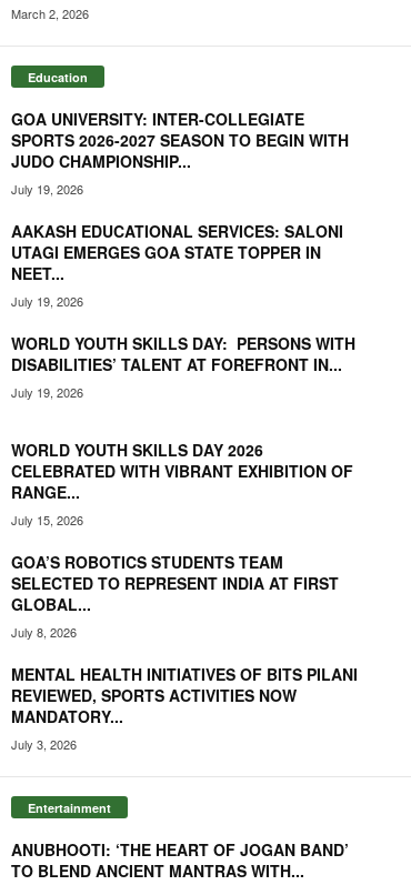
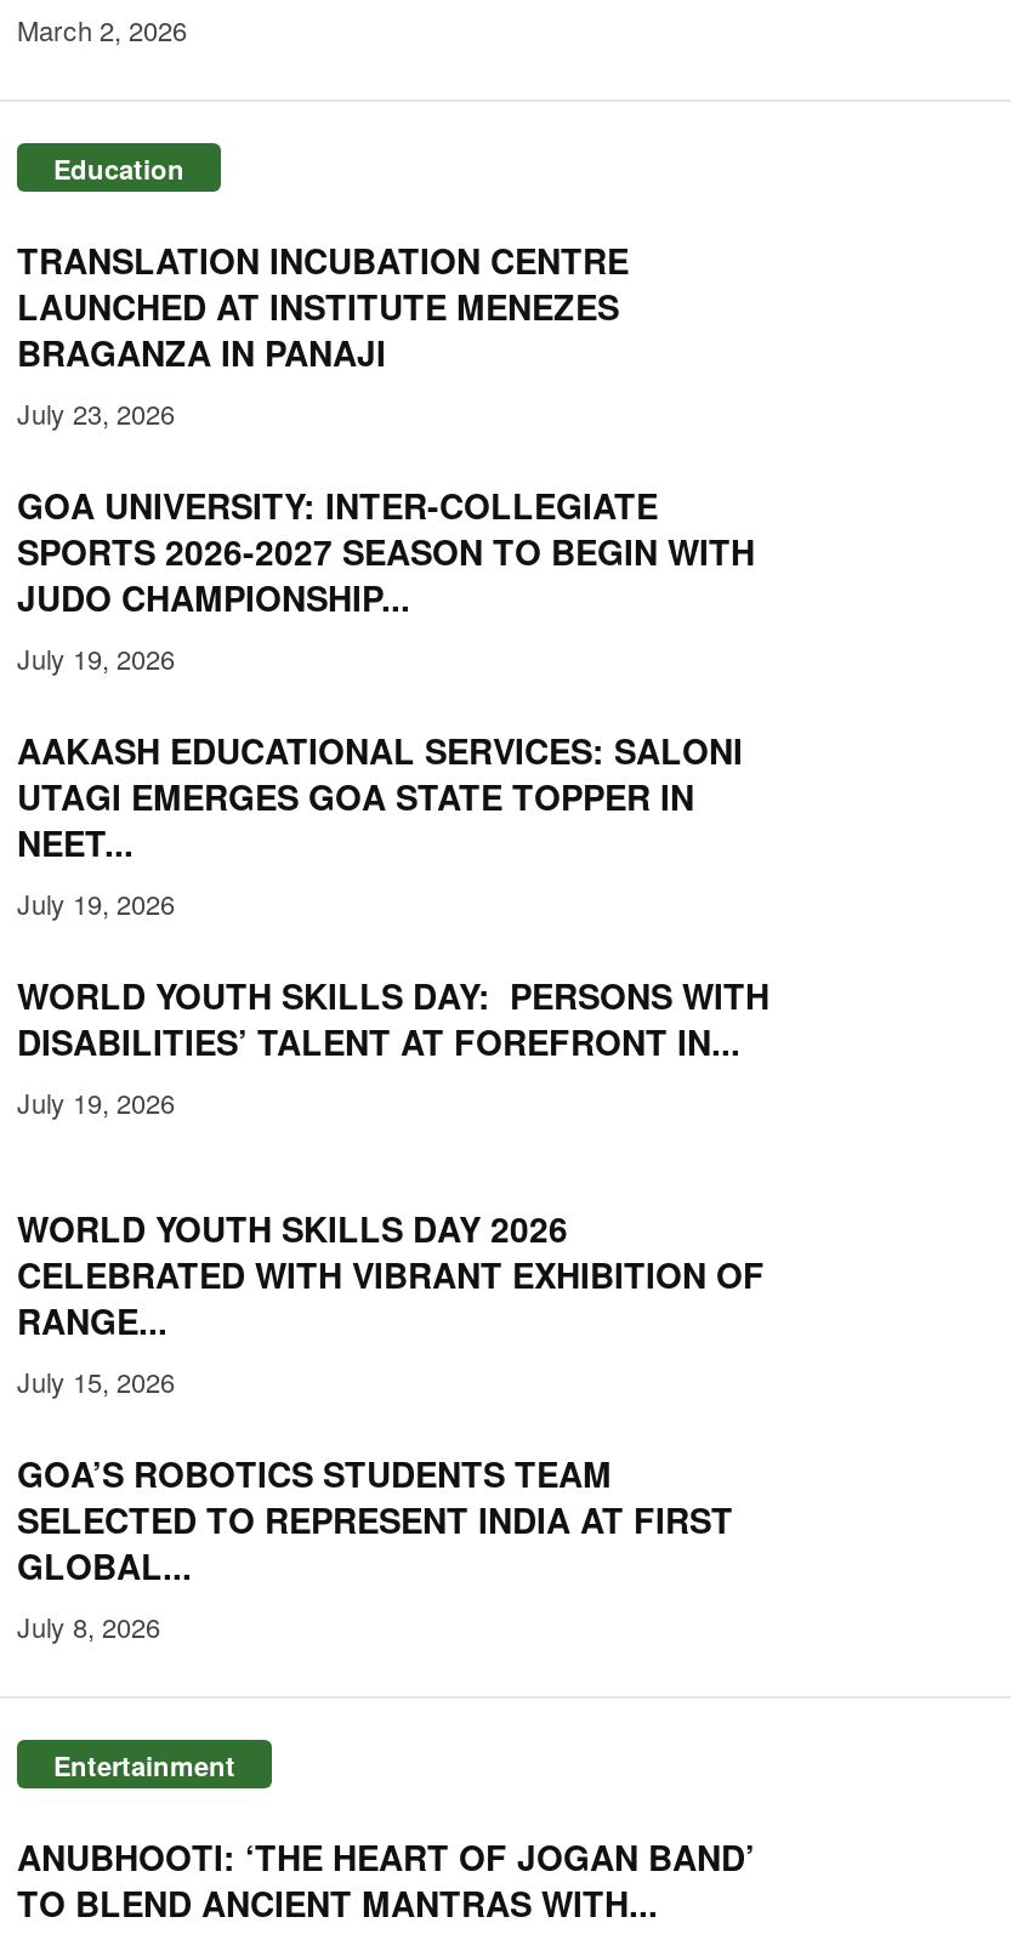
+ TRANSLATION INCUBATION CENTRE
+ LAUNCHED AT INSTITUTE MENEZES
+ BRAGANZA IN PANAJI
+ July 23, 2026

moved down: GOA UNIVERSITY: INTER-COLLEGIATE | SPORTS 2026-2027 SEASON TO BEGIN WITH | JUDO CHAMPIONSHIP... | ... | GLOBAL... | July 8, 2026

- MENTAL HEALTH INITIATIVES OF BITS PILANI
- REVIEWED, SPORTS ACTIVITIES NOW
- MANDATORY...
- July 3, 2026
